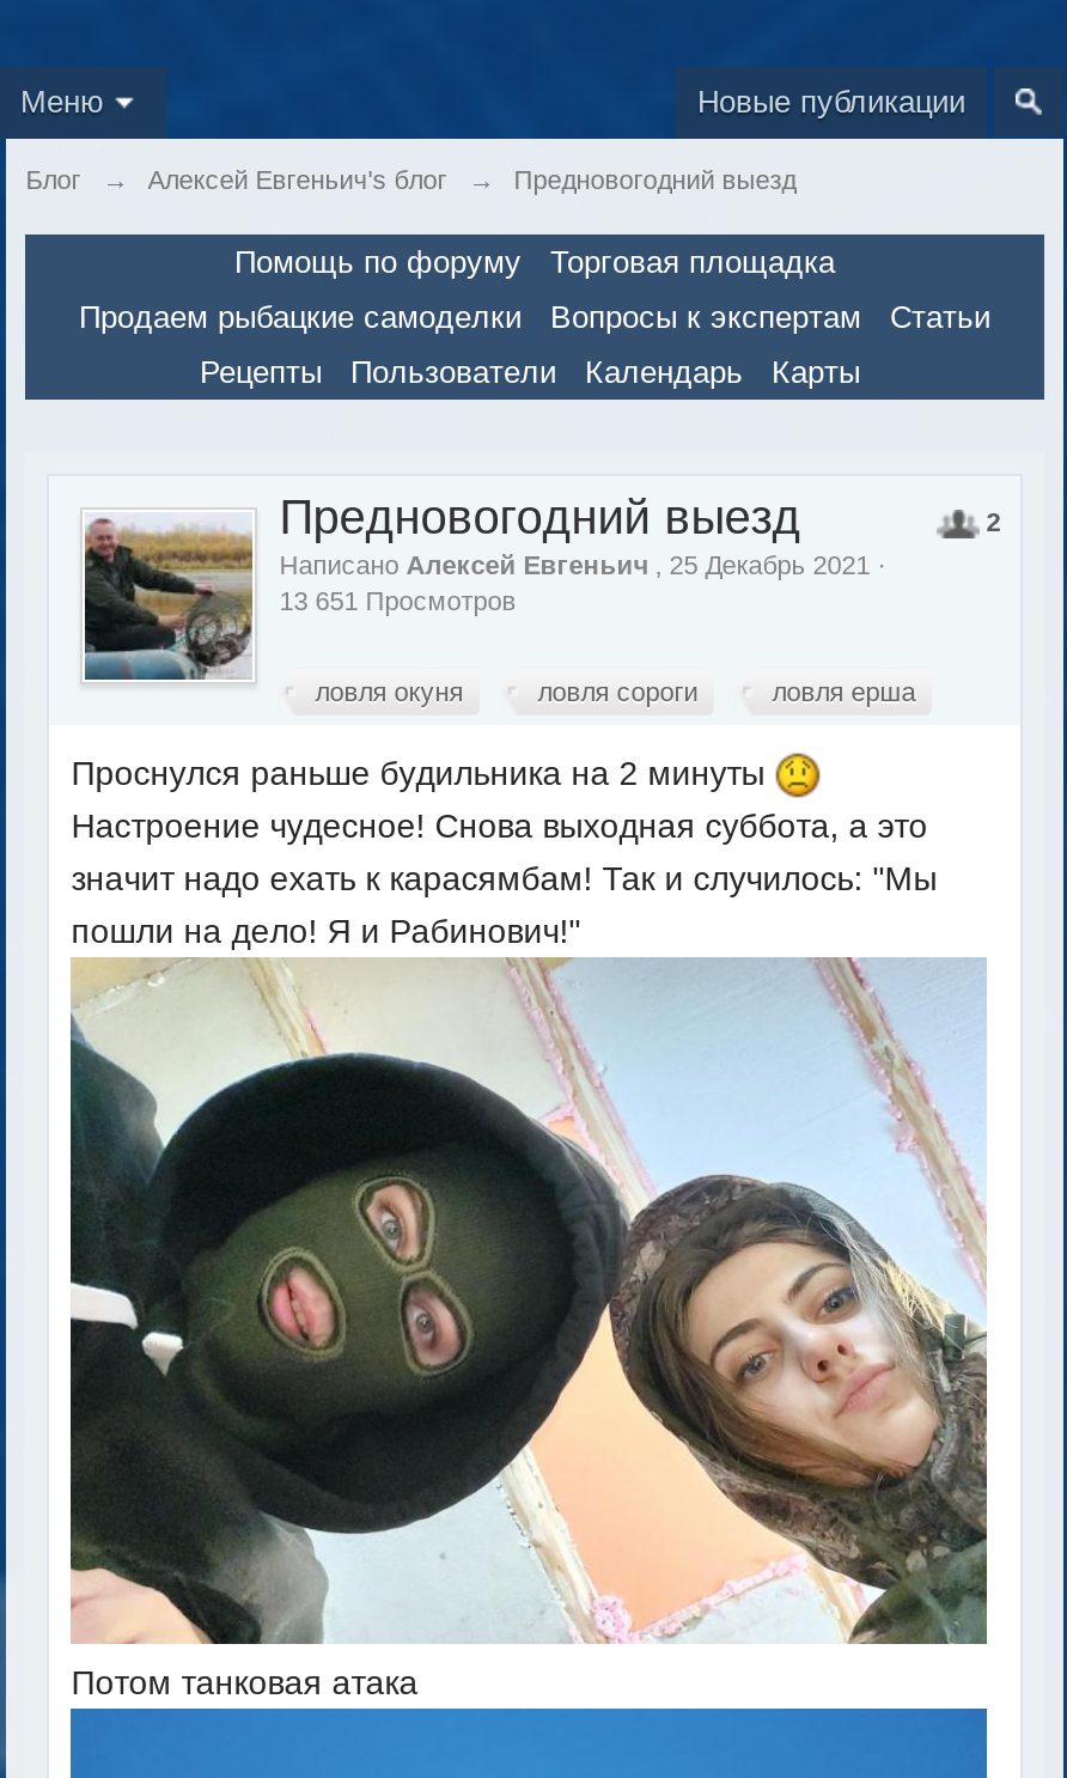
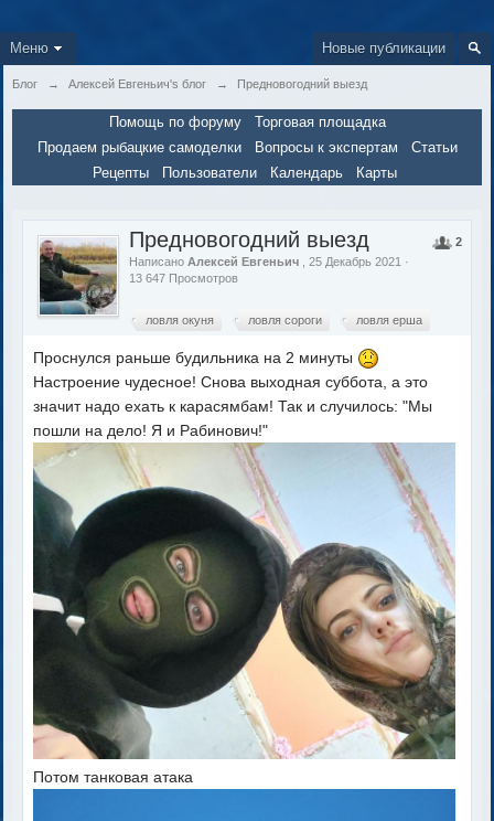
- 13 651 Просмотров
+ 13 647 Просмотров
